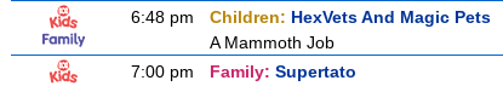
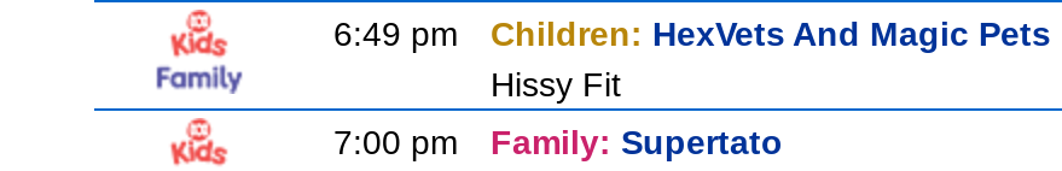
- 6:48 pm Children: HexVets And Magic Pets
+ 6:49 pm Children: HexVets And Magic Pets

- A Mammoth Job
+ Hissy Fit
